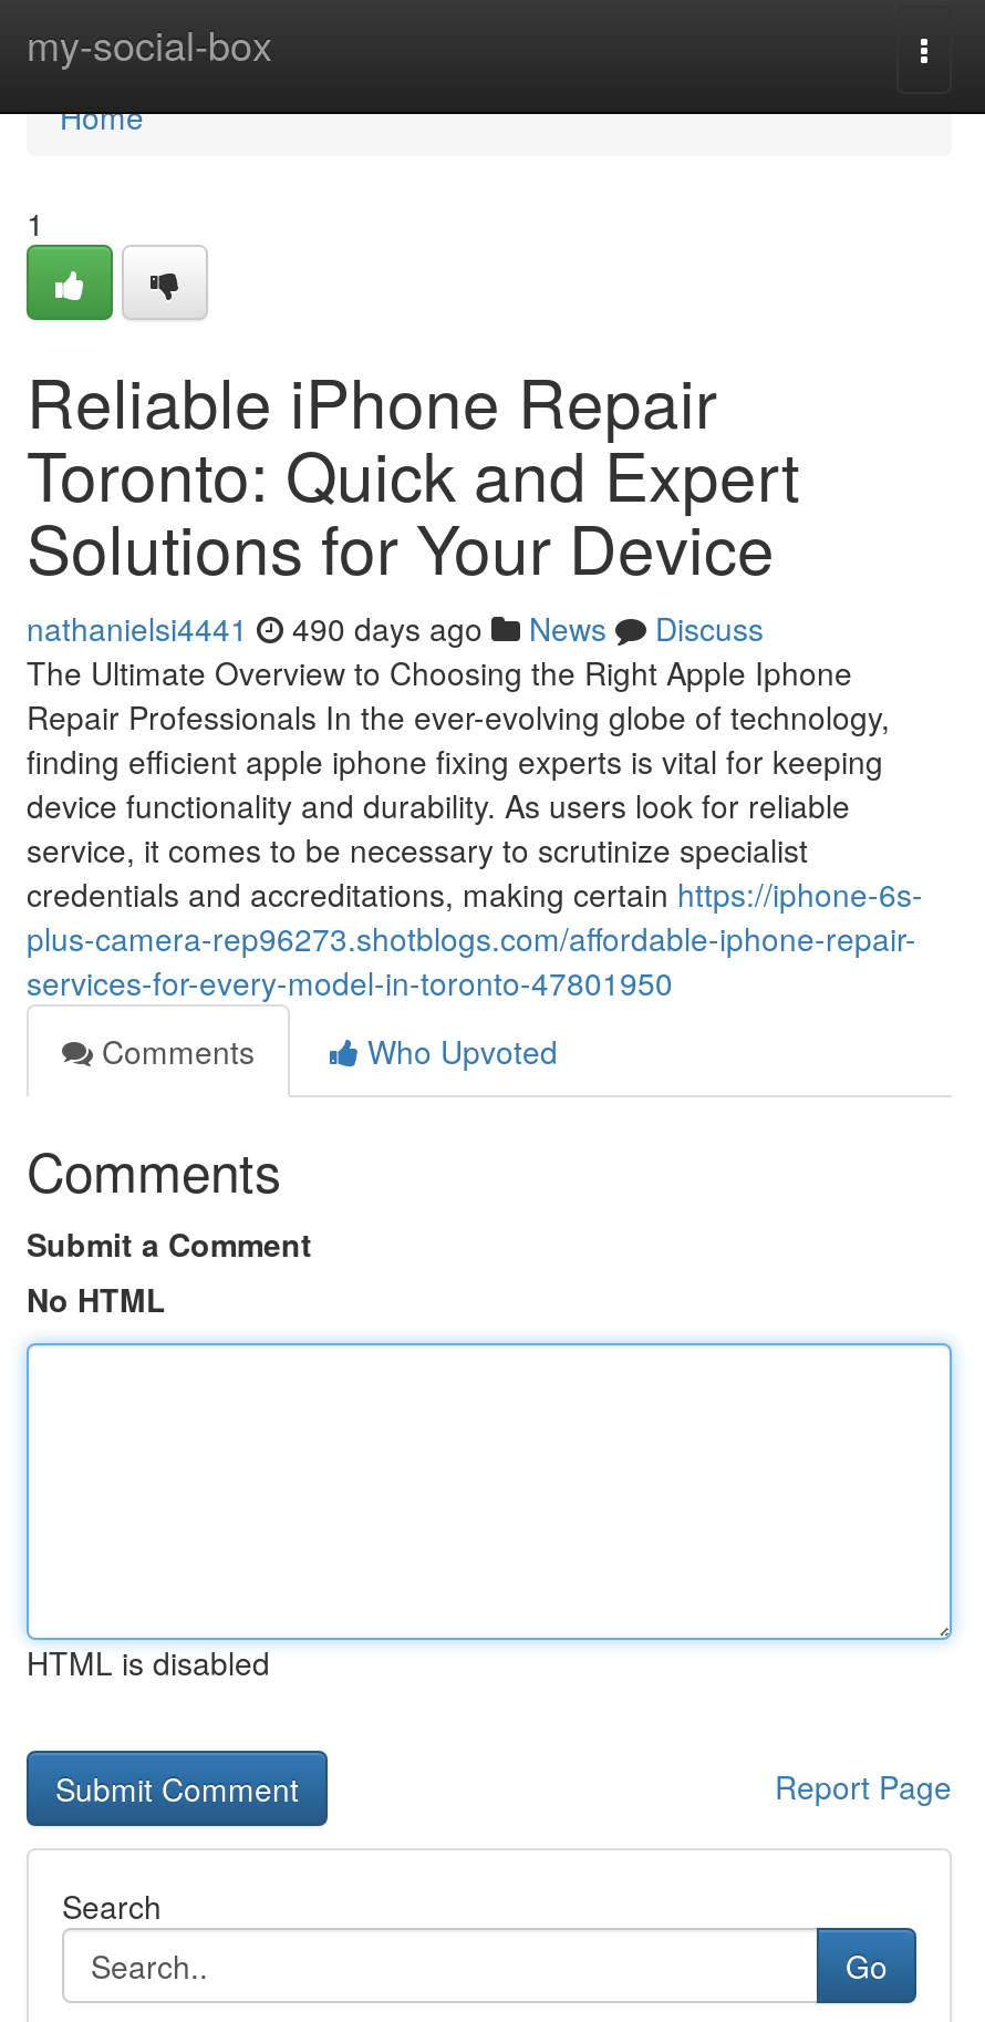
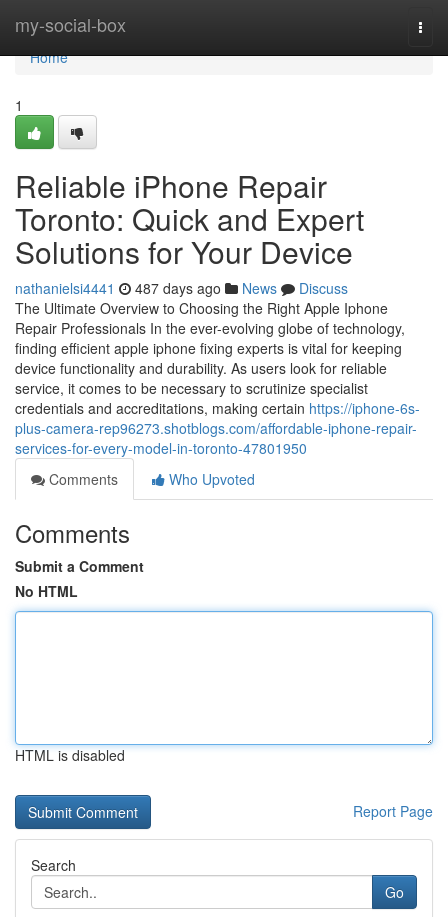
- nathanielsi4441 490 days ago News Discuss
+ nathanielsi4441 487 days ago News Discuss
